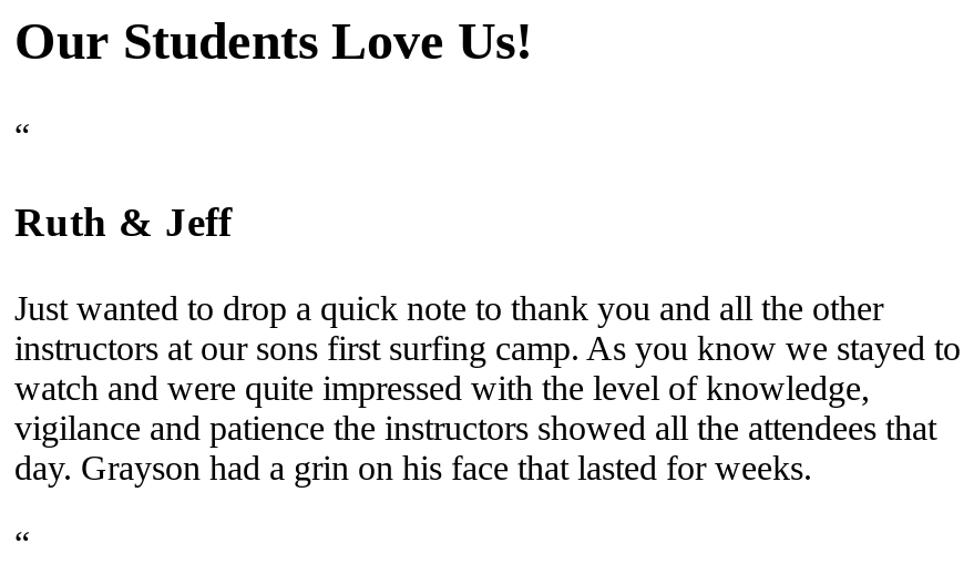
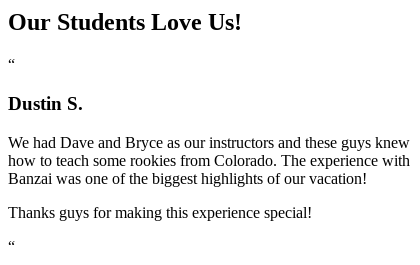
- Ruth & Jeff
- Just wanted to drop a quick note to thank you and all the other
- instructors at our sons first surfing camp. As you know we stayed to
- watch and were quite impressed with the level of knowledge,
- vigilance and patience the instructors showed all the attendees that
- day. Grayson had a grin on his face that lasted for weeks.
+ Dustin S.
+ We had Dave and Bryce as our instructors and these guys knew
+ how to teach some rookies from Colorado. The experience with
+ Banzai was one of the biggest highlights of our vacation!
+ Thanks guys for making this experience special!
